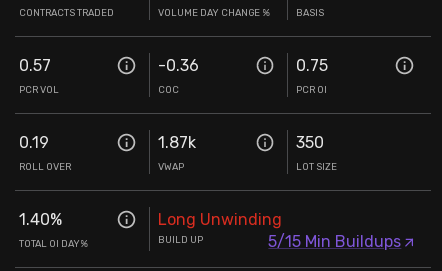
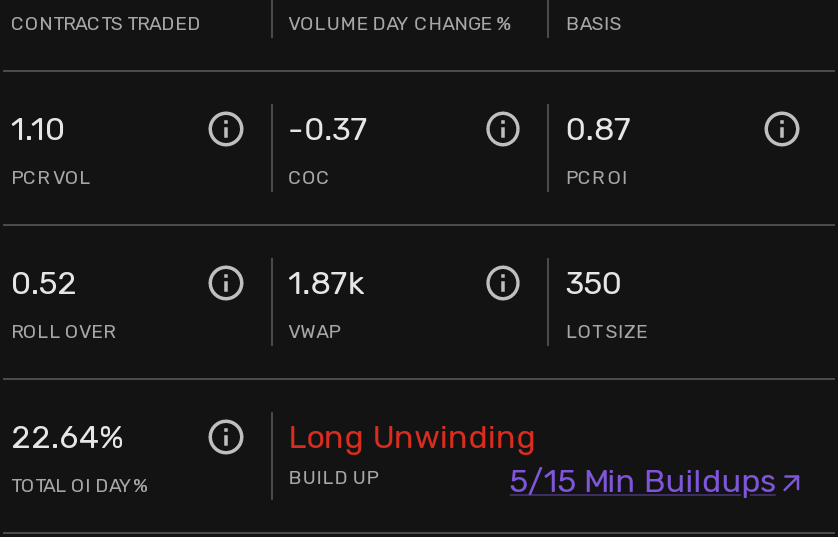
- 0.57
+ 1.10

- -0.36
+ -0.37

- 0.75
+ 0.87

- 0.19
+ 0.52

- 1.40%
+ 22.64%
